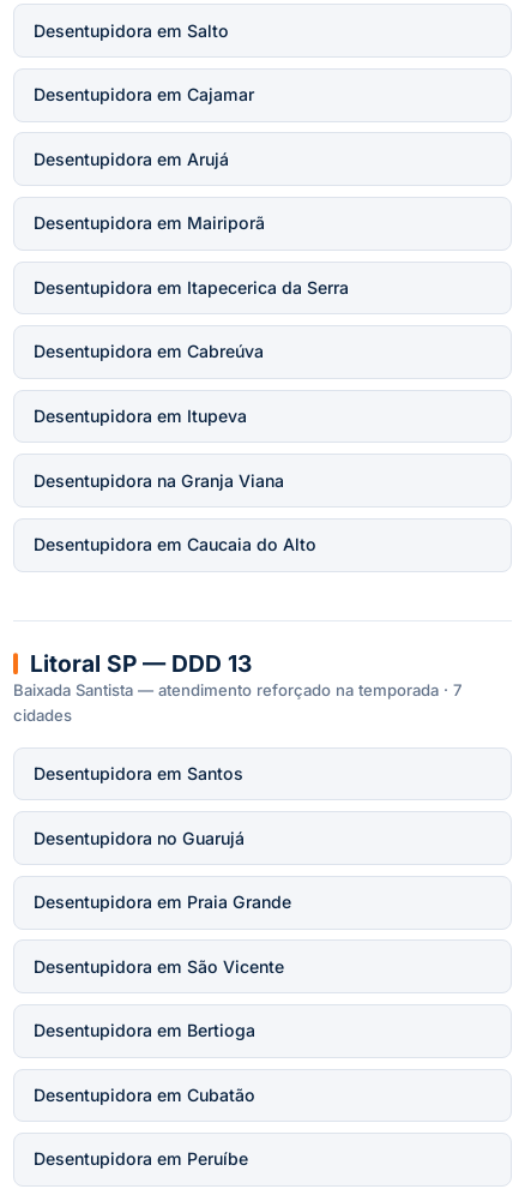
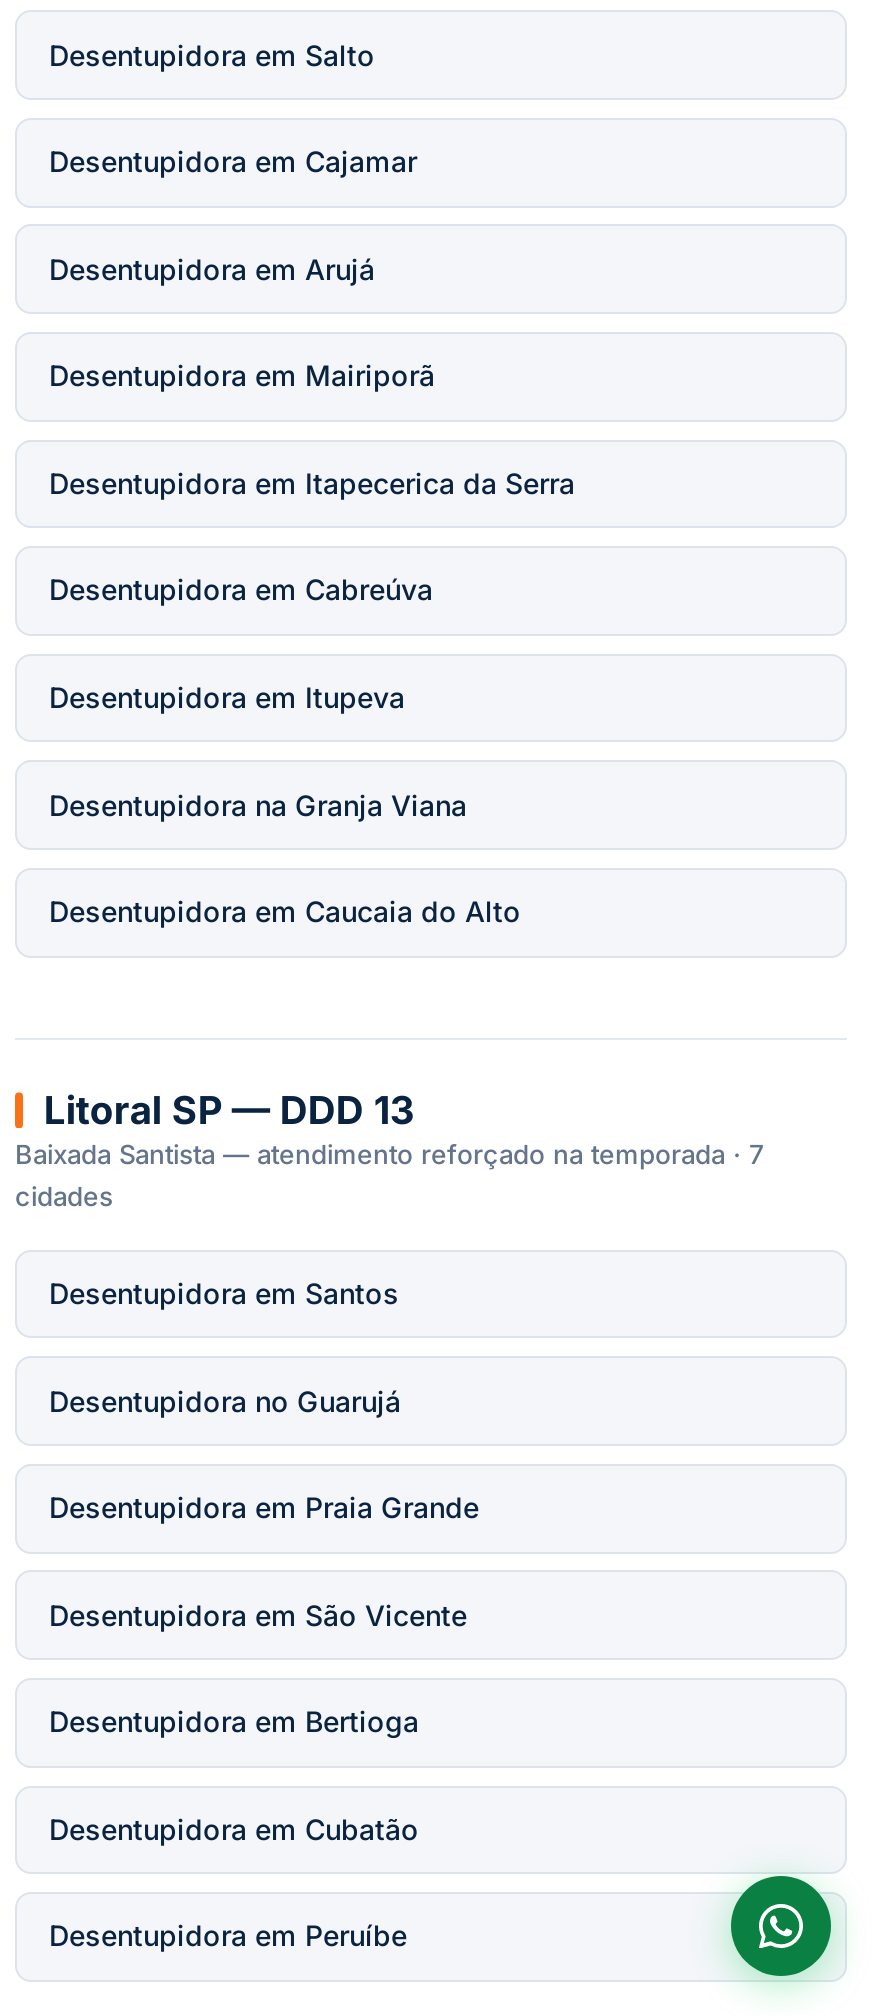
+ [image]
